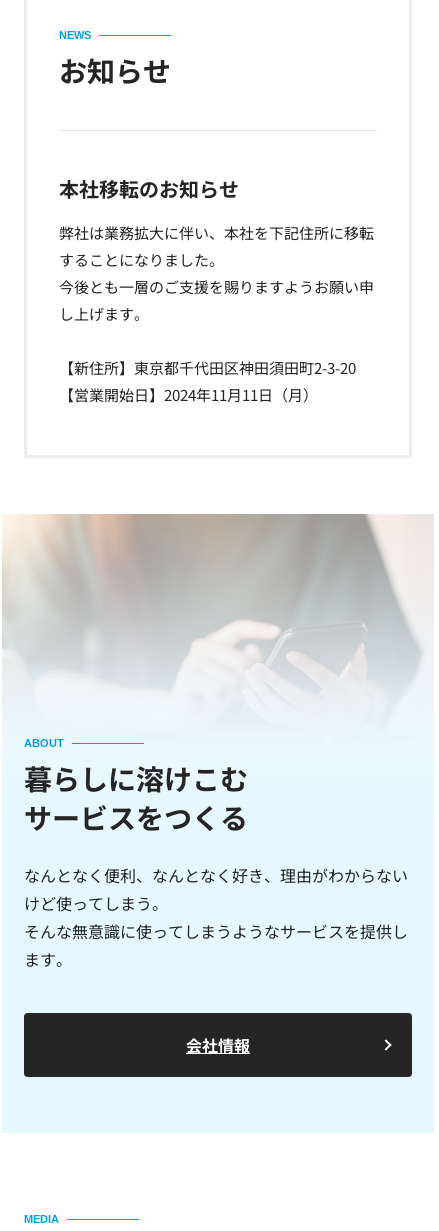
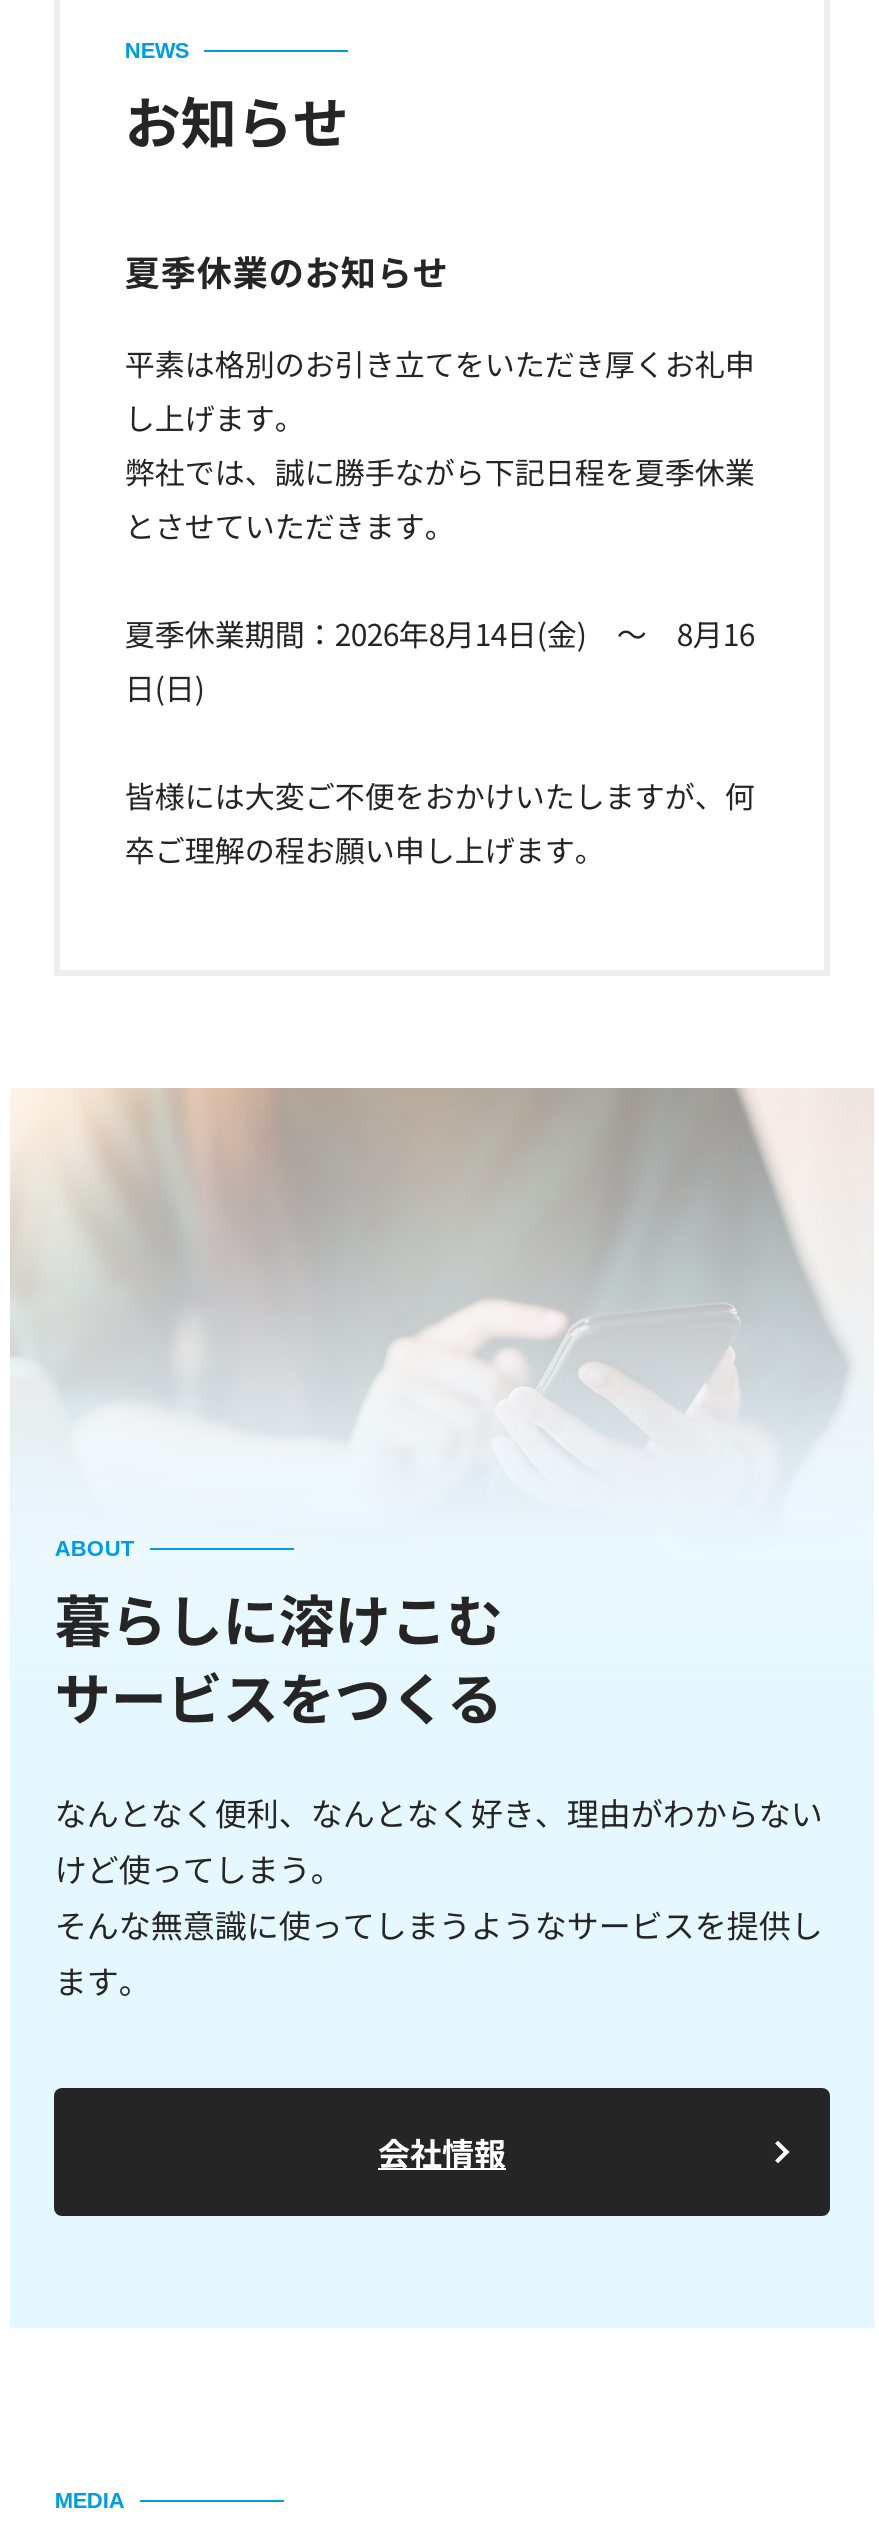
- 本社移転のお知らせ
+ 夏季休業のお知らせ

- 弊社は業務拡大に伴い、本社を下記住所に移転
- することになりました。
- 今後とも一層のご支援を賜りますようお願い申
+ 平素は格別のお引き立てをいただき厚くお礼申

moved up: し上げます。

- 【新住所】東京都千代田区神田須田町2-3-20
- 【営業開始日】2024年11月11日（月）
+ 弊社では、誠に勝手ながら下記日程を夏季休業
+ とさせていただきます。
+ 夏季休業期間：2026年8月14日(金) ～ 8月16
+ 日(日)
+ 皆様には大変ご不便をおかけいたしますが、何
+ 卒ご理解の程お願い申し上げます。
